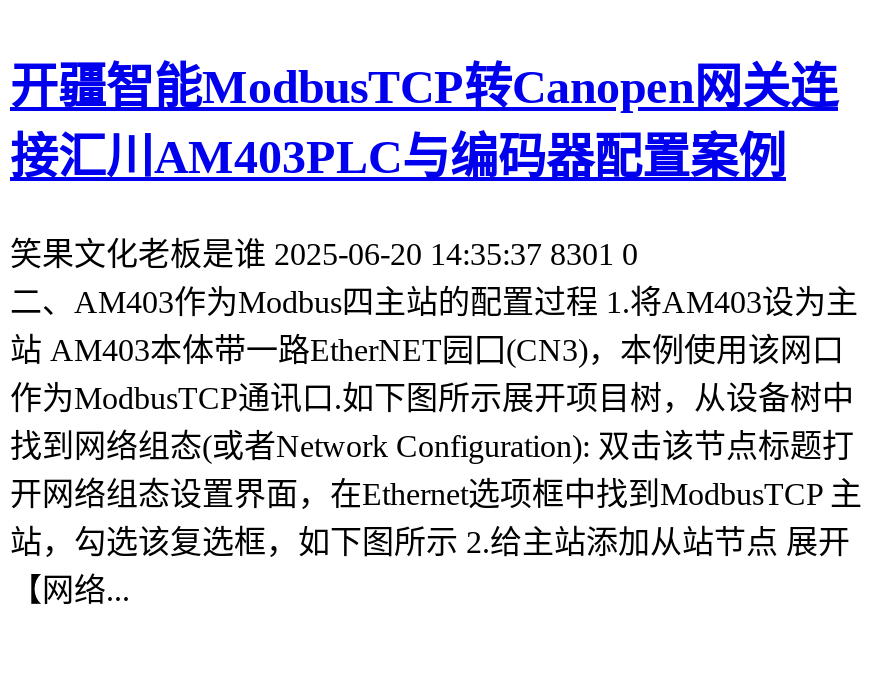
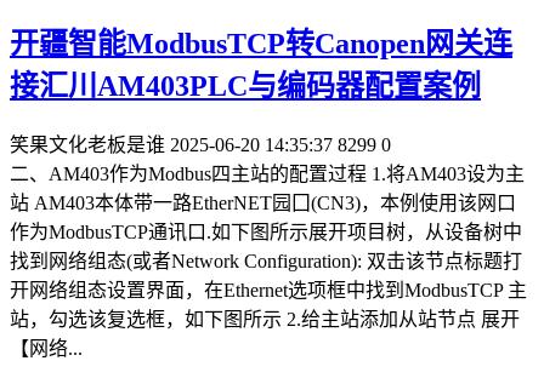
- 笑果文化老板是谁 2025-06-20 14:35:37 8301 0
+ 笑果文化老板是谁 2025-06-20 14:35:37 8299 0
